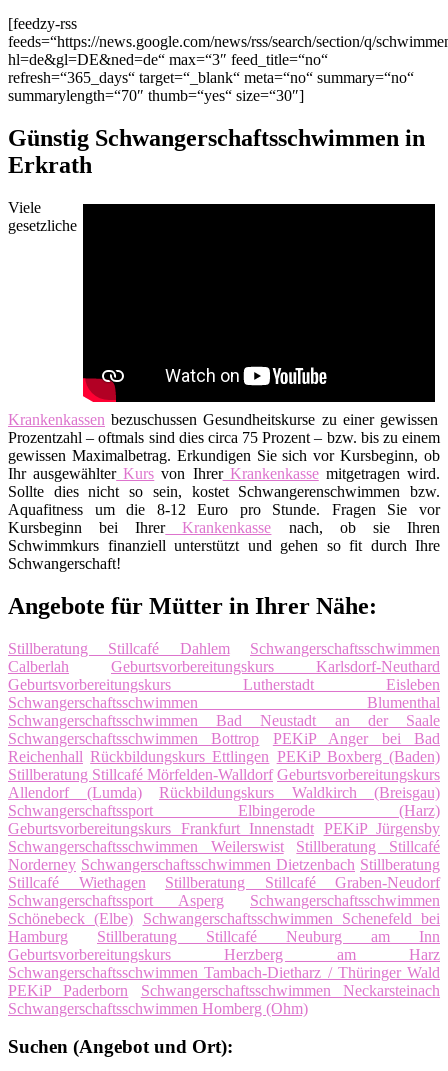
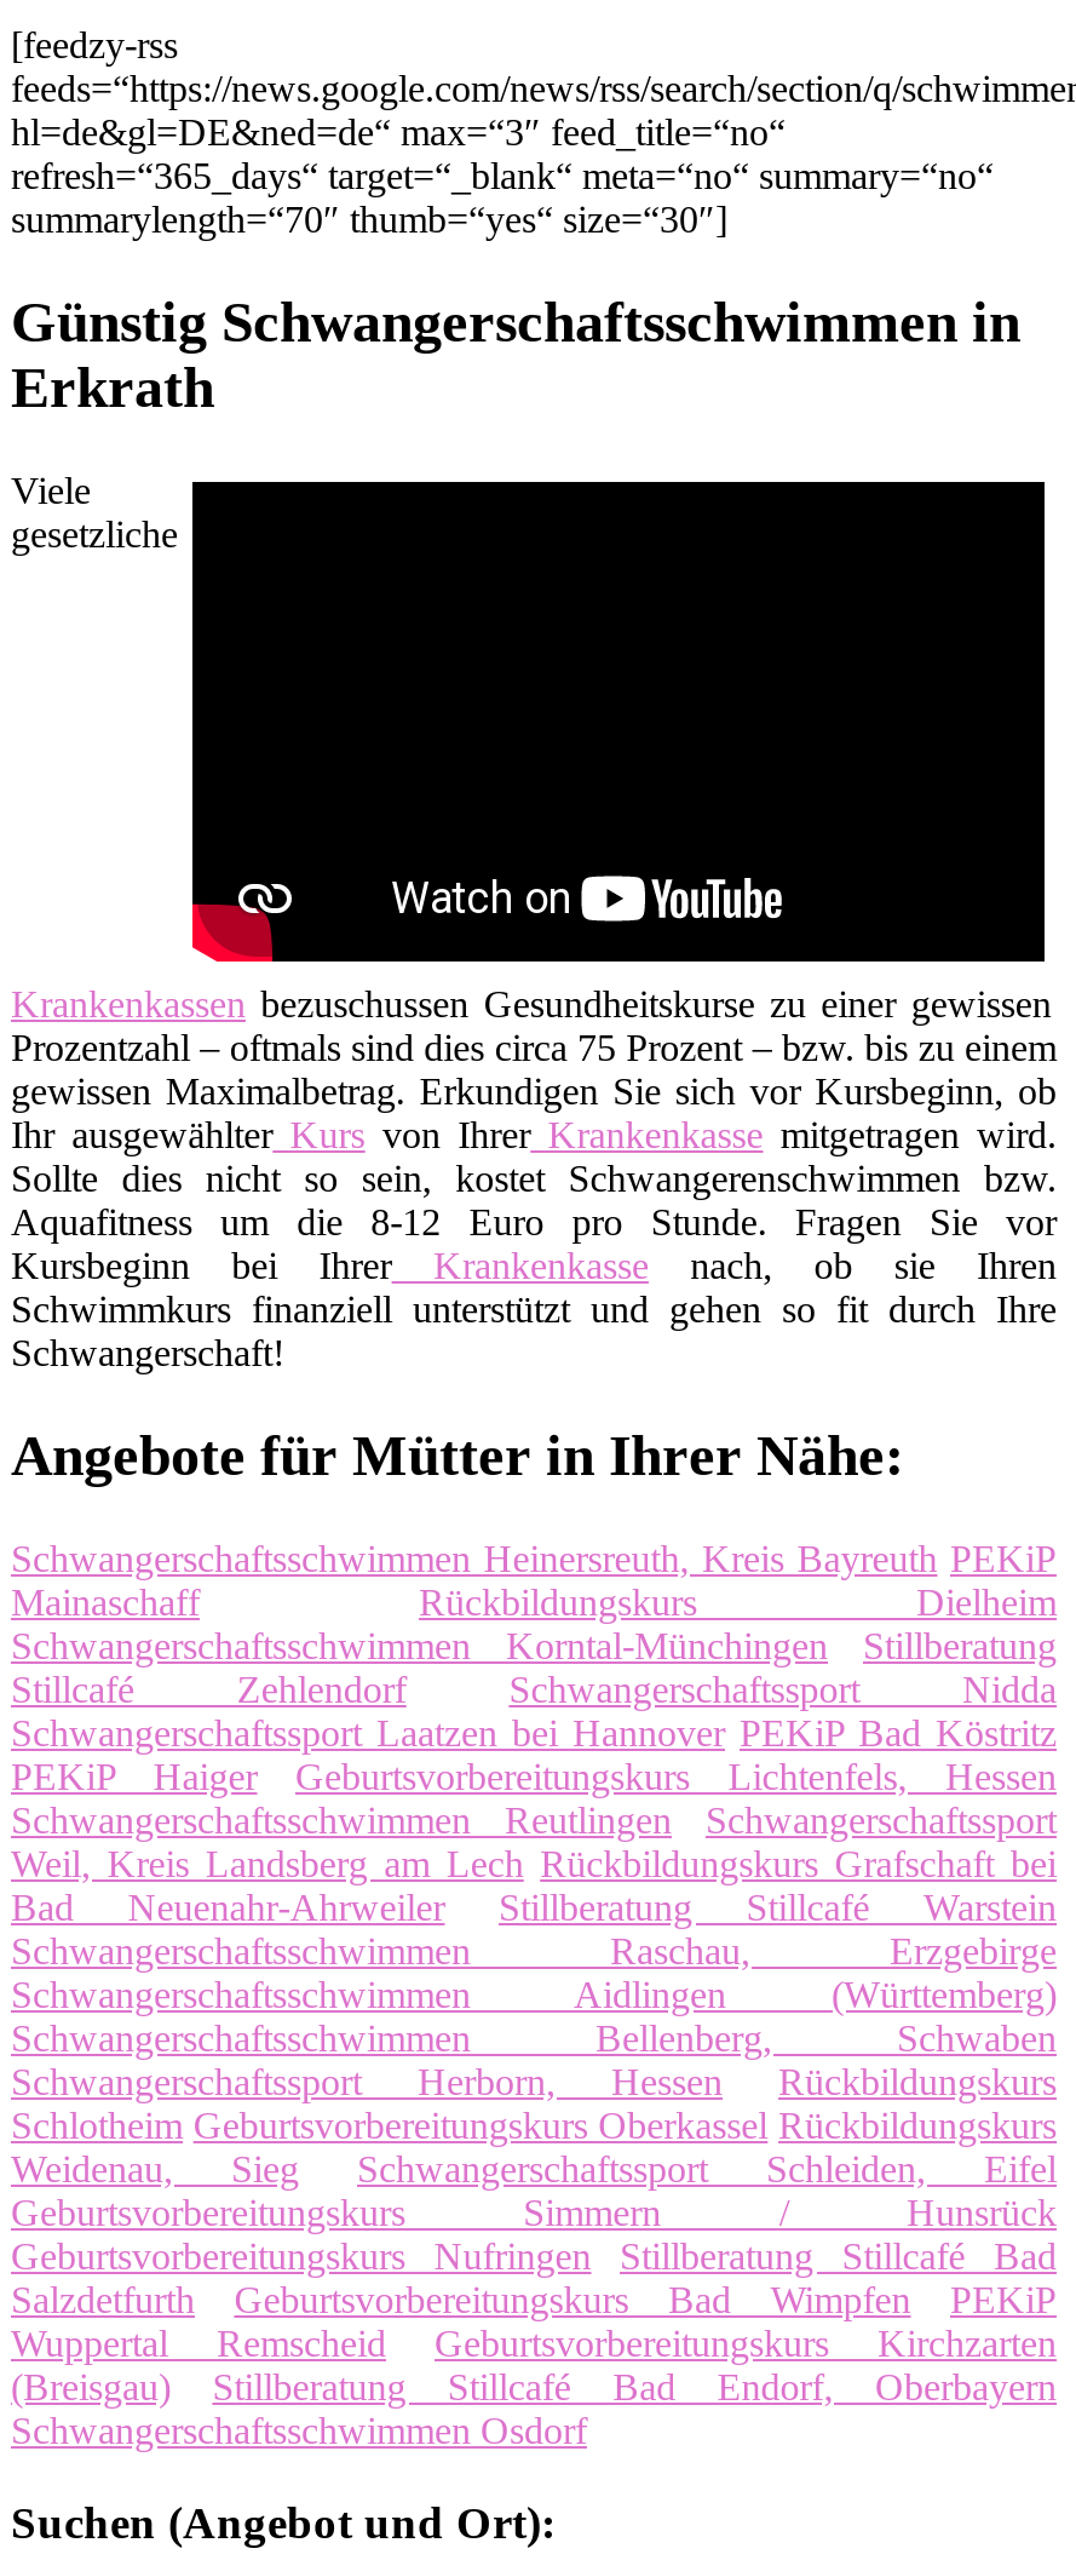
- Stillberatung Stillcafé Dahlem
- Schwangerschaftsschwimmen
- Calberlah
- Geburtsvorbereitungskurs Karlsdorf-Neuthard
- Geburtsvorbereitungskurs Lutherstadt Eisleben
- Schwangerschaftsschwimmen Blumenthal
- Schwangerschaftsschwimmen Bad Neustadt an der Saale
- Schwangerschaftsschwimmen Bottrop
- PEKiP Anger bei Bad
- Reichenhall Rückbildungskurs Ettlingen PEKiP Boxberg (Baden)
- Stillberatung Stillcafé Mörfelden-Walldorf Geburtsvorbereitungskurs
- Allendorf (Lumda)
- Rückbildungskurs Waldkirch (Breisgau)
- Schwangerschaftssport Elbingerode (Harz)
- Geburtsvorbereitungskurs Frankfurt Innenstadt PEKiP Jürgensby
- Schwangerschaftsschwimmen Weilerswist
- Stillberatung Stillcafé
- Norderney Schwangerschaftsschwimmen Dietzenbach Stillberatung
- Stillcafé Wiethagen
- Stillberatung Stillcafé Graben-Neudorf
- Schwangerschaftssport Asperg
- Schwangerschaftsschwimmen
- Schönebeck (Elbe) Schwangerschaftsschwimmen Schenefeld bei
- Hamburg
- Stillberatung Stillcafé Neuburg am Inn
- Geburtsvorbereitungskurs Herzberg am Harz
- Schwangerschaftsschwimmen Tambach-Dietharz / Thüringer Wald
- PEKiP Paderborn
- Schwangerschaftsschwimmen Neckarsteinach
- Schwangerschaftsschwimmen Homberg (Ohm)
+ Schwangerschaftsschwimmen Heinersreuth, Kreis Bayreuth PEKiP
+ Mainaschaff
+ Rückbildungskurs Dielheim
+ Schwangerschaftsschwimmen Korntal-Münchingen
+ Stillberatung
+ Stillcafé Zehlendorf
+ Schwangerschaftssport Nidda
+ Schwangerschaftssport Laatzen bei Hannover PEKiP Bad Köstritz
+ PEKiP Haiger
+ Geburtsvorbereitungskurs Lichtenfels, Hessen
+ Schwangerschaftsschwimmen Reutlingen
+ Schwangerschaftssport
+ Weil, Kreis Landsberg am Lech Rückbildungskurs Grafschaft bei
+ Bad Neuenahr-Ahrweiler
+ Stillberatung Stillcafé Warstein
+ Schwangerschaftsschwimmen Raschau, Erzgebirge
+ Schwangerschaftsschwimmen Aidlingen (Württemberg)
+ Schwangerschaftsschwimmen Bellenberg, Schwaben
+ Schwangerschaftssport Herborn, Hessen
+ Rückbildungskurs
+ Schlotheim Geburtsvorbereitungskurs Oberkassel Rückbildungskurs
+ Weidenau, Sieg
+ Schwangerschaftssport Schleiden, Eifel
+ Geburtsvorbereitungskurs Simmern / Hunsrück
+ Geburtsvorbereitungskurs Nufringen
+ Stillberatung Stillcafé Bad
+ Salzdetfurth
+ Geburtsvorbereitungskurs Bad Wimpfen
+ PEKiP
+ Wuppertal Remscheid
+ Geburtsvorbereitungskurs Kirchzarten
+ (Breisgau)
+ Stillberatung Stillcafé Bad Endorf, Oberbayern
+ Schwangerschaftsschwimmen Osdorf
